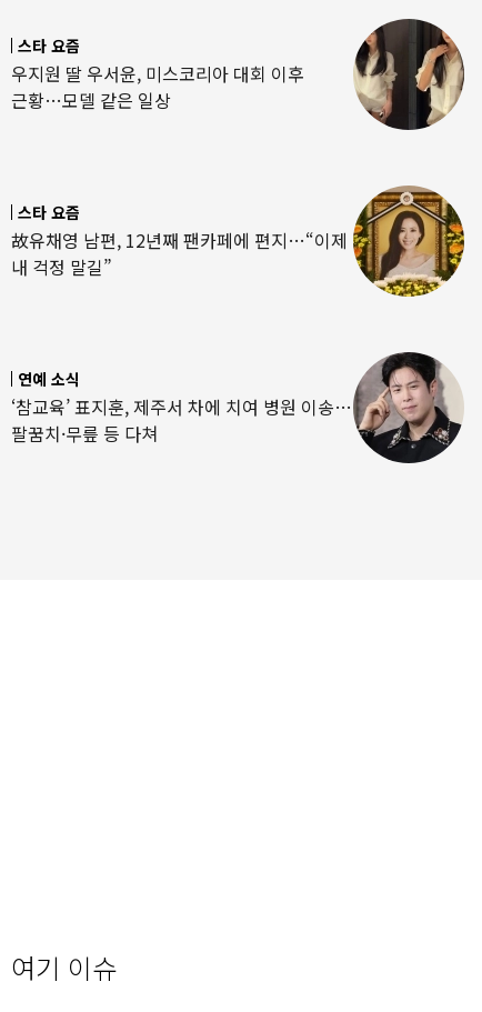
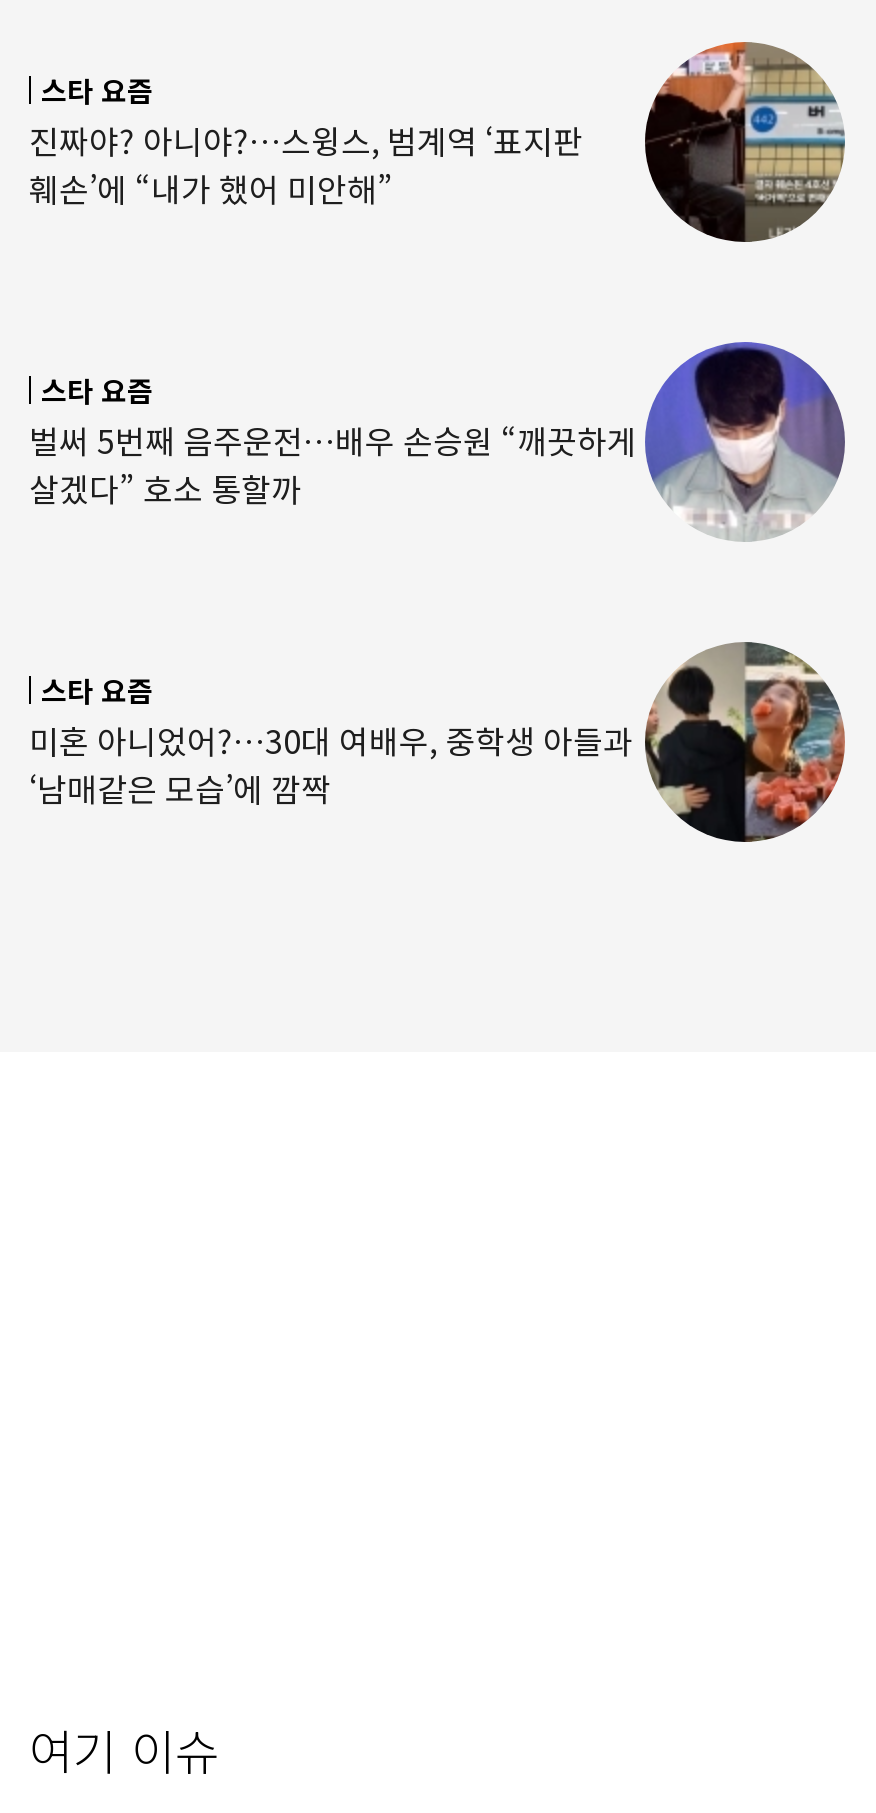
- [image]
+ [image]

- 우지원 딸 우서윤, 미스코리아 대회 이후
- 근황…모델 같은 일상
+ 진짜야? 아니야?…스윙스, 범계역 ‘표지판
+ 훼손’에 “내가 했어 미안해”

- [image]
- 故유채영 남편, 12년째 팬카페에 편지…“이제
- 내 걱정 말길”
+ [image]
+ 벌써 5번째 음주운전…배우 손승원 “깨끗하게
+ 살겠다” 호소 통할까

- [image]
- 연예 소식
- ‘참교육’ 표지훈, 제주서 차에 치여 병원 이송…
- 팔꿈치·무릎 등 다쳐
+ [image]
+ 스타 요즘
+ 미혼 아니었어?…30대 여배우, 중학생 아들과
+ ‘남매같은 모습’에 깜짝
